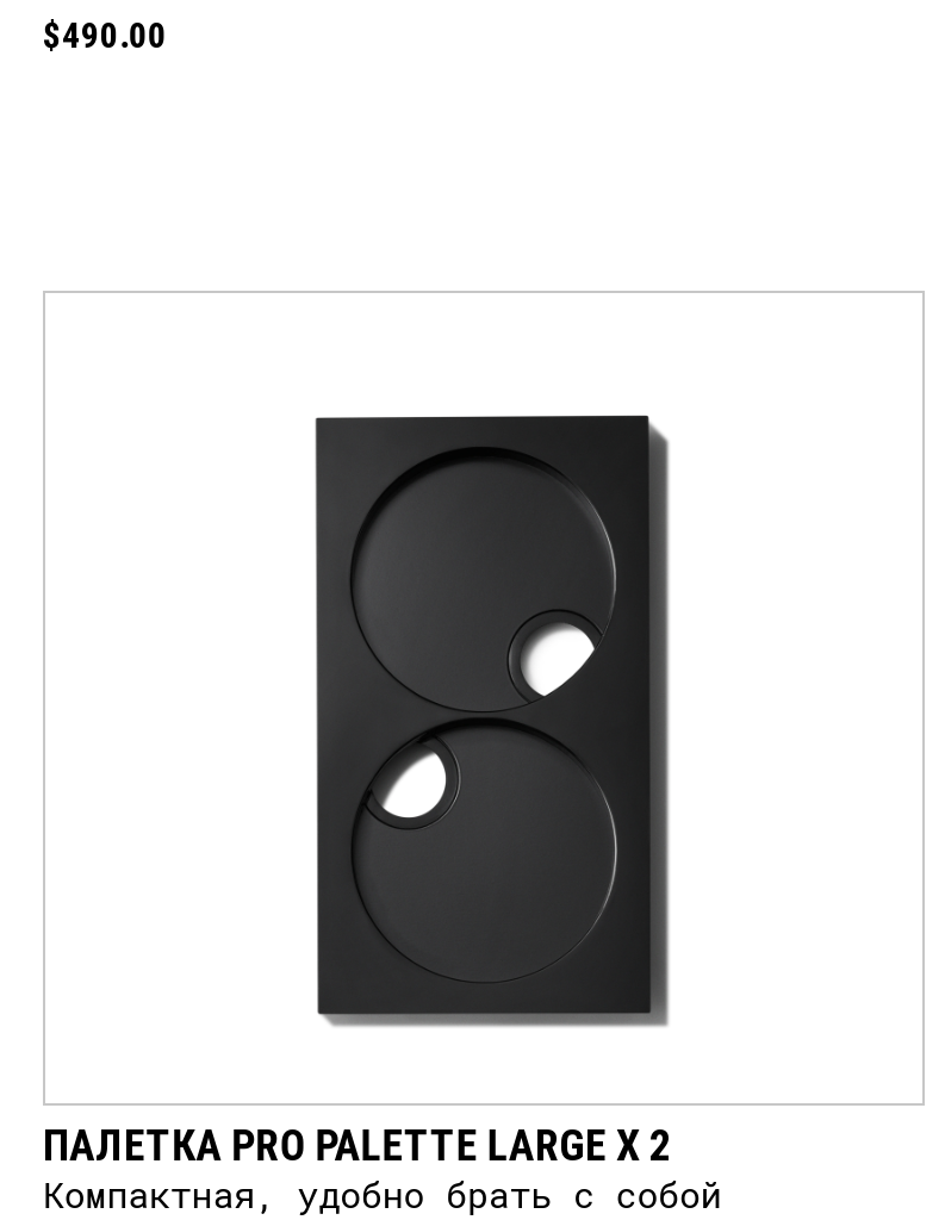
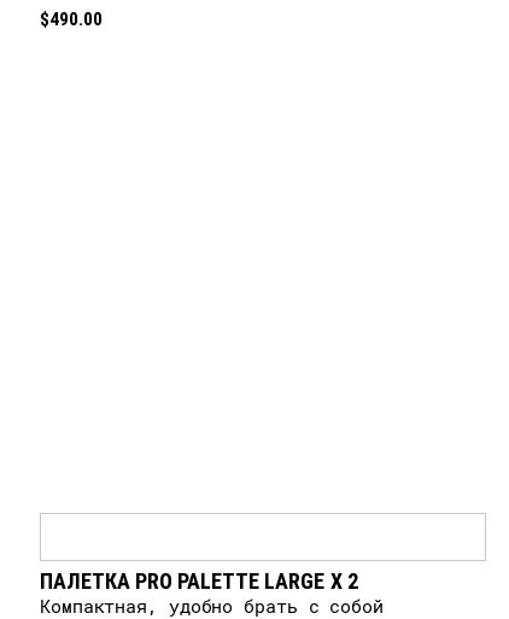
- [image]
